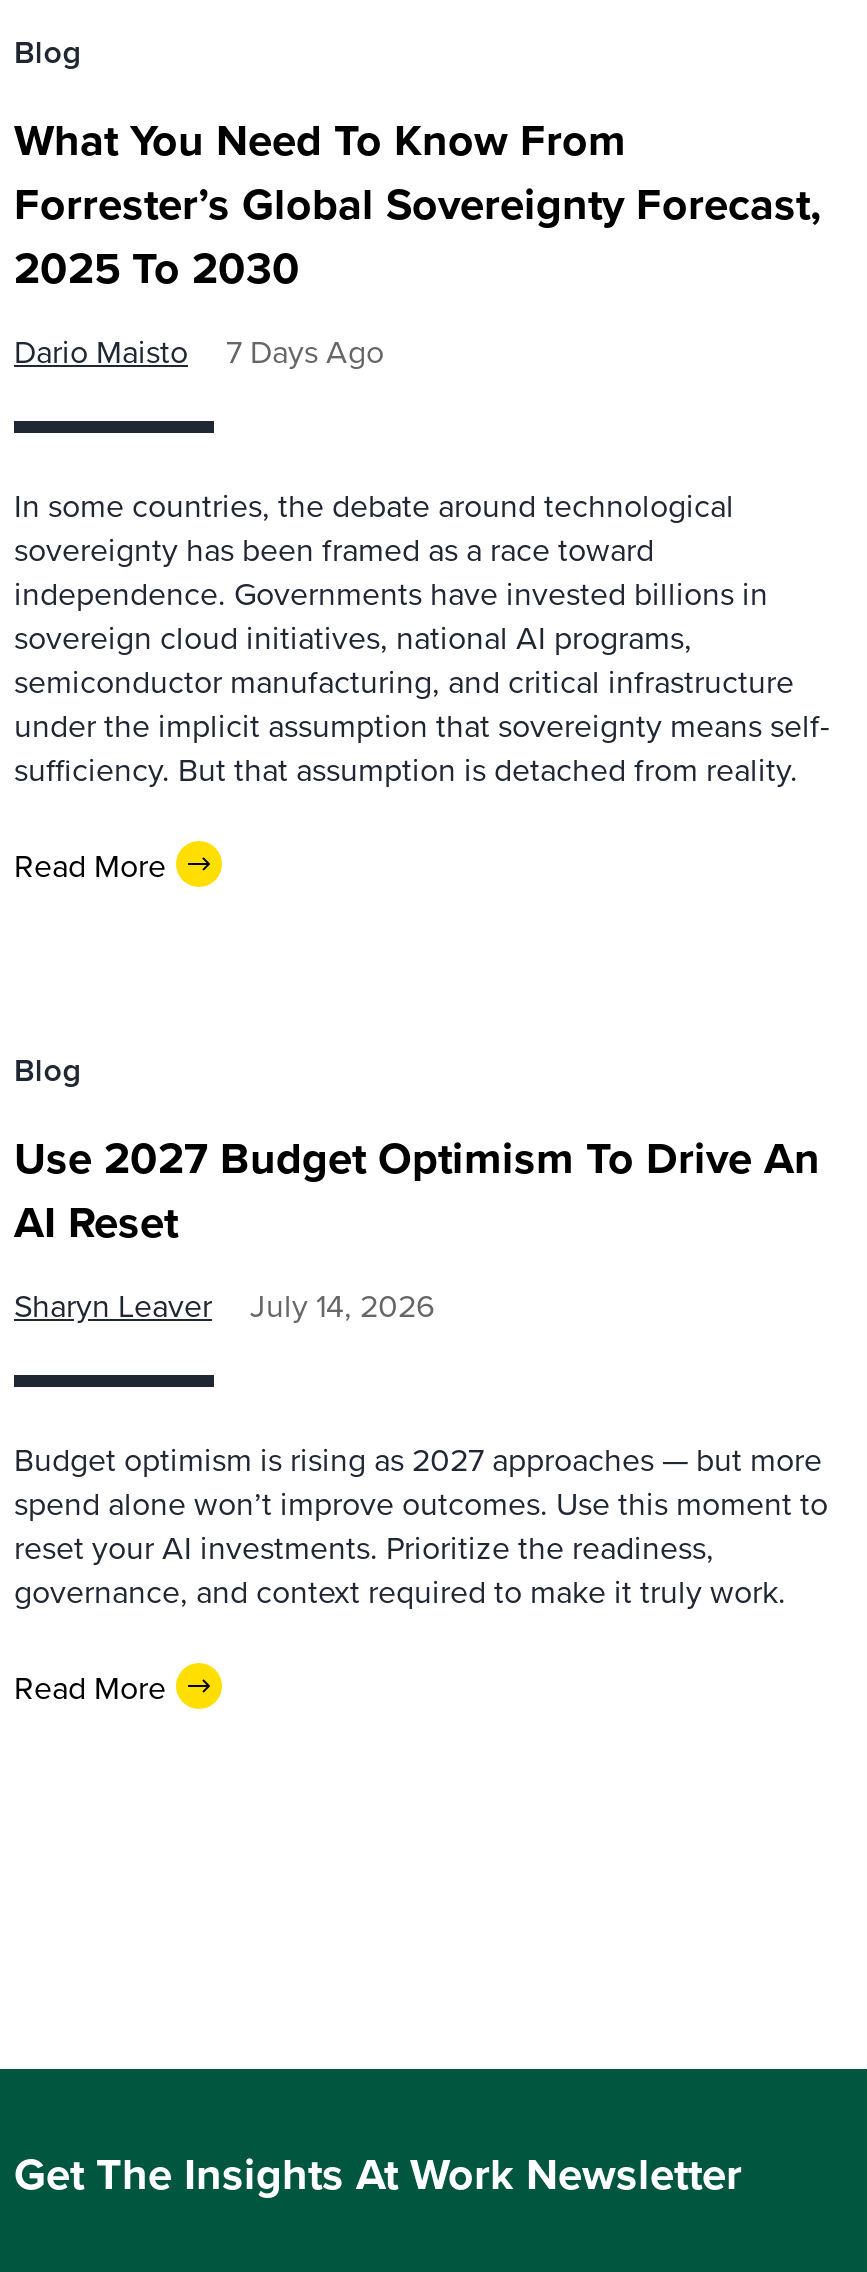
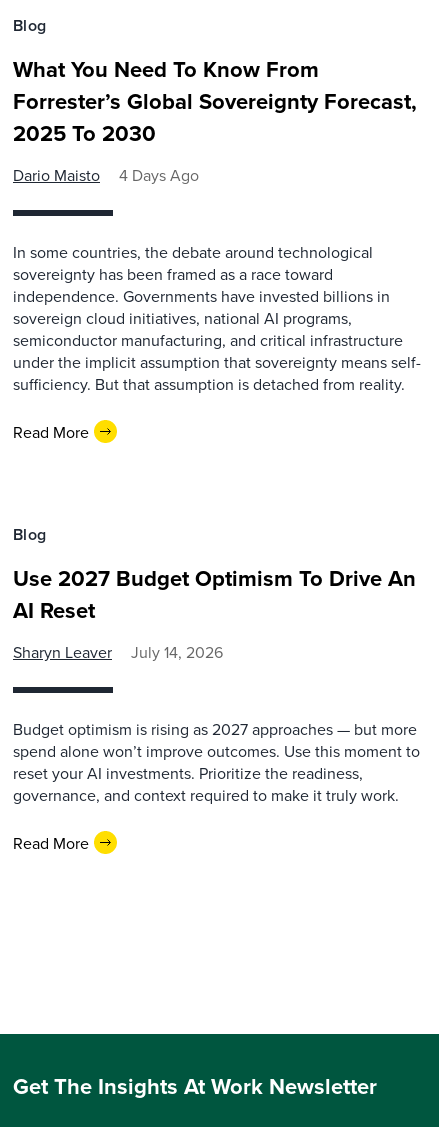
- Dario Maisto 7 Days Ago
+ Dario Maisto 4 Days Ago
